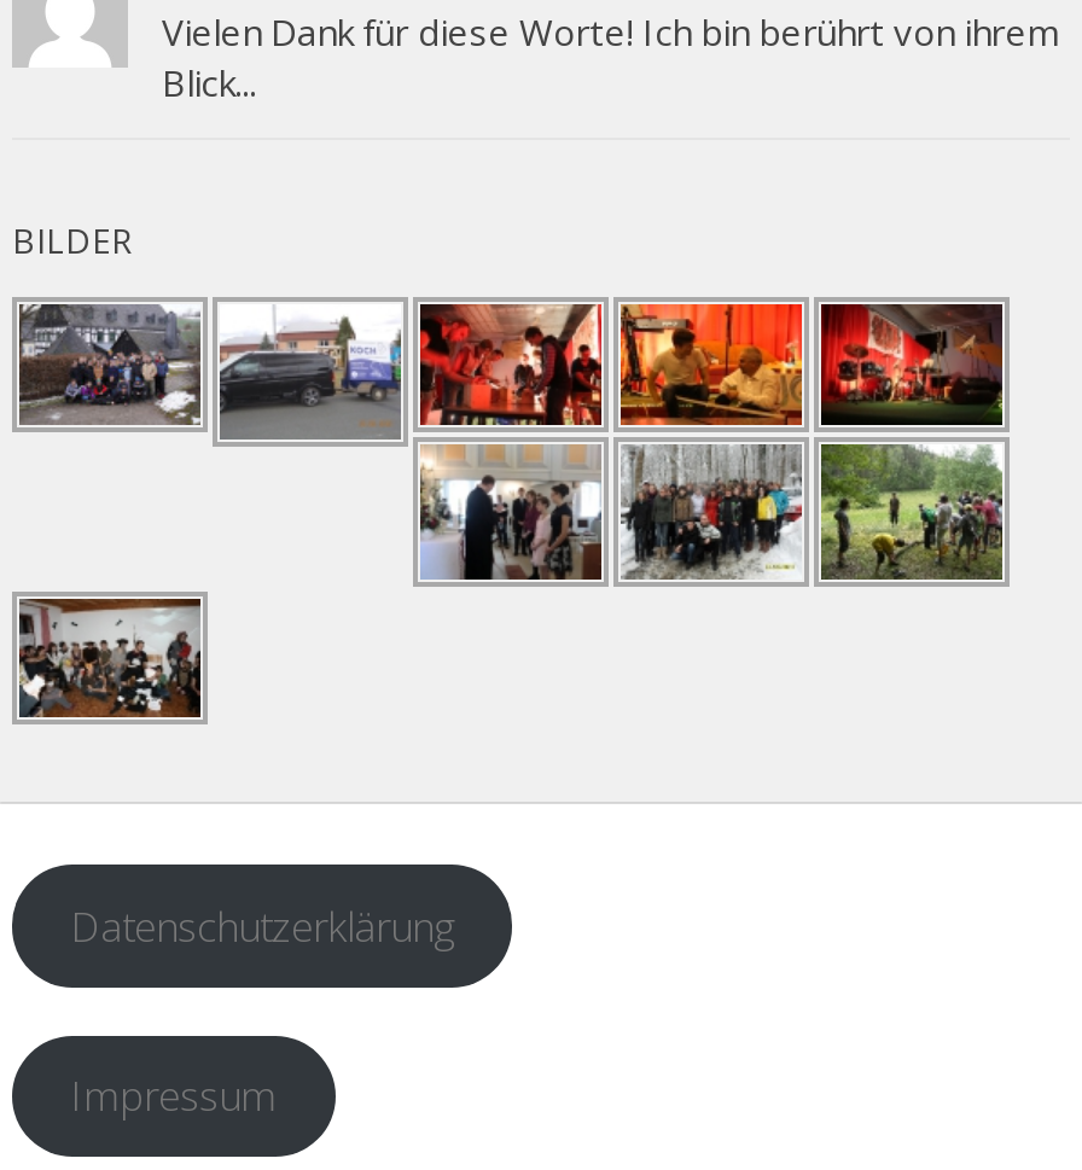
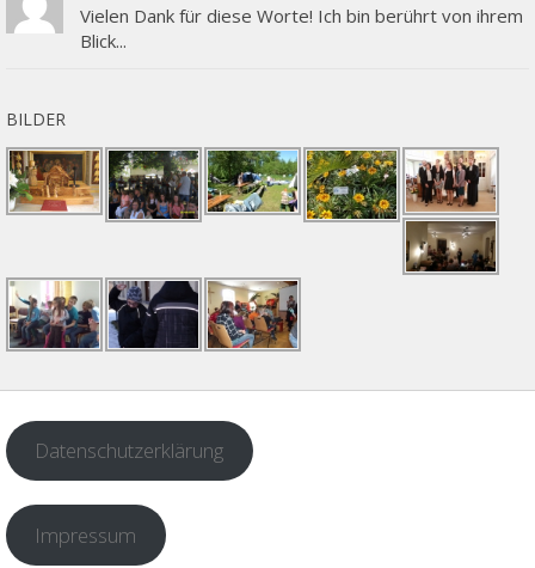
- [image]
+ [image]
